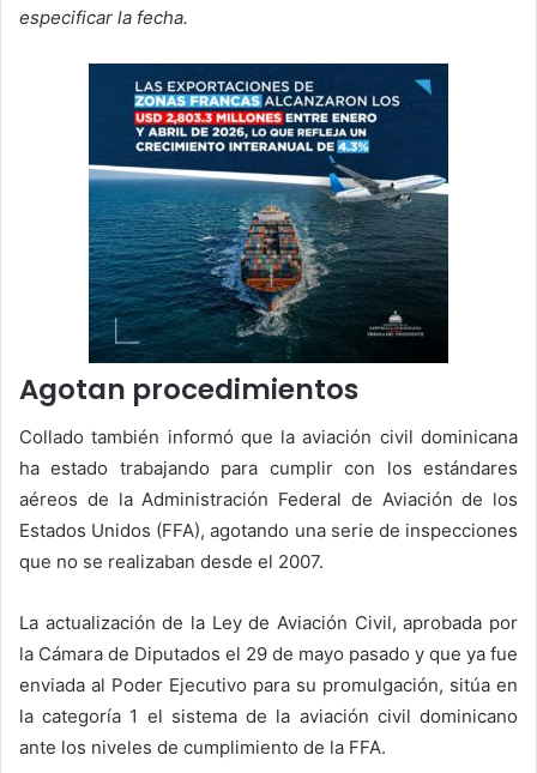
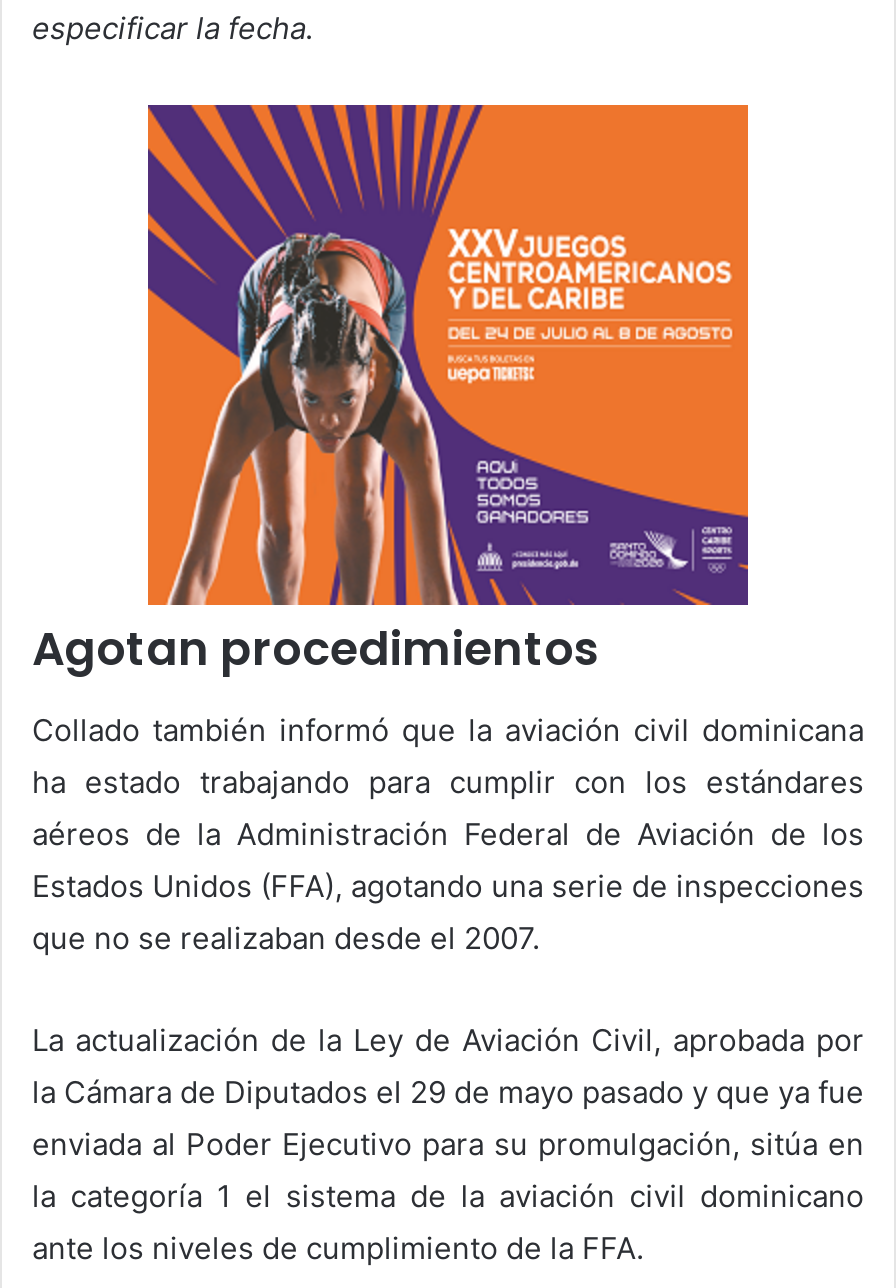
- [image]
+ [image]
